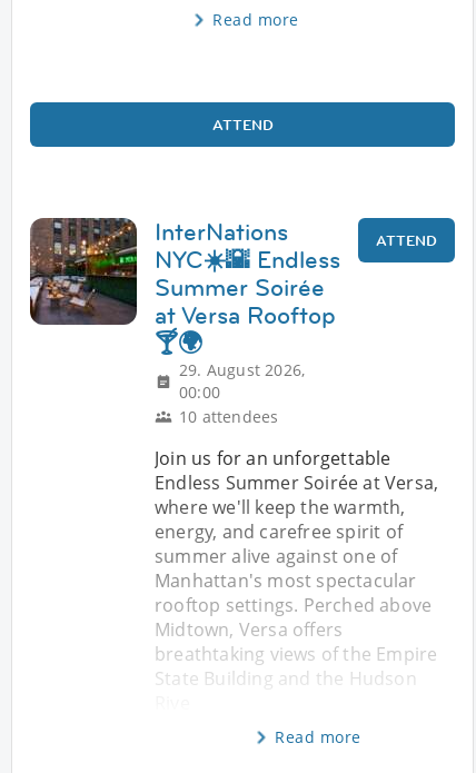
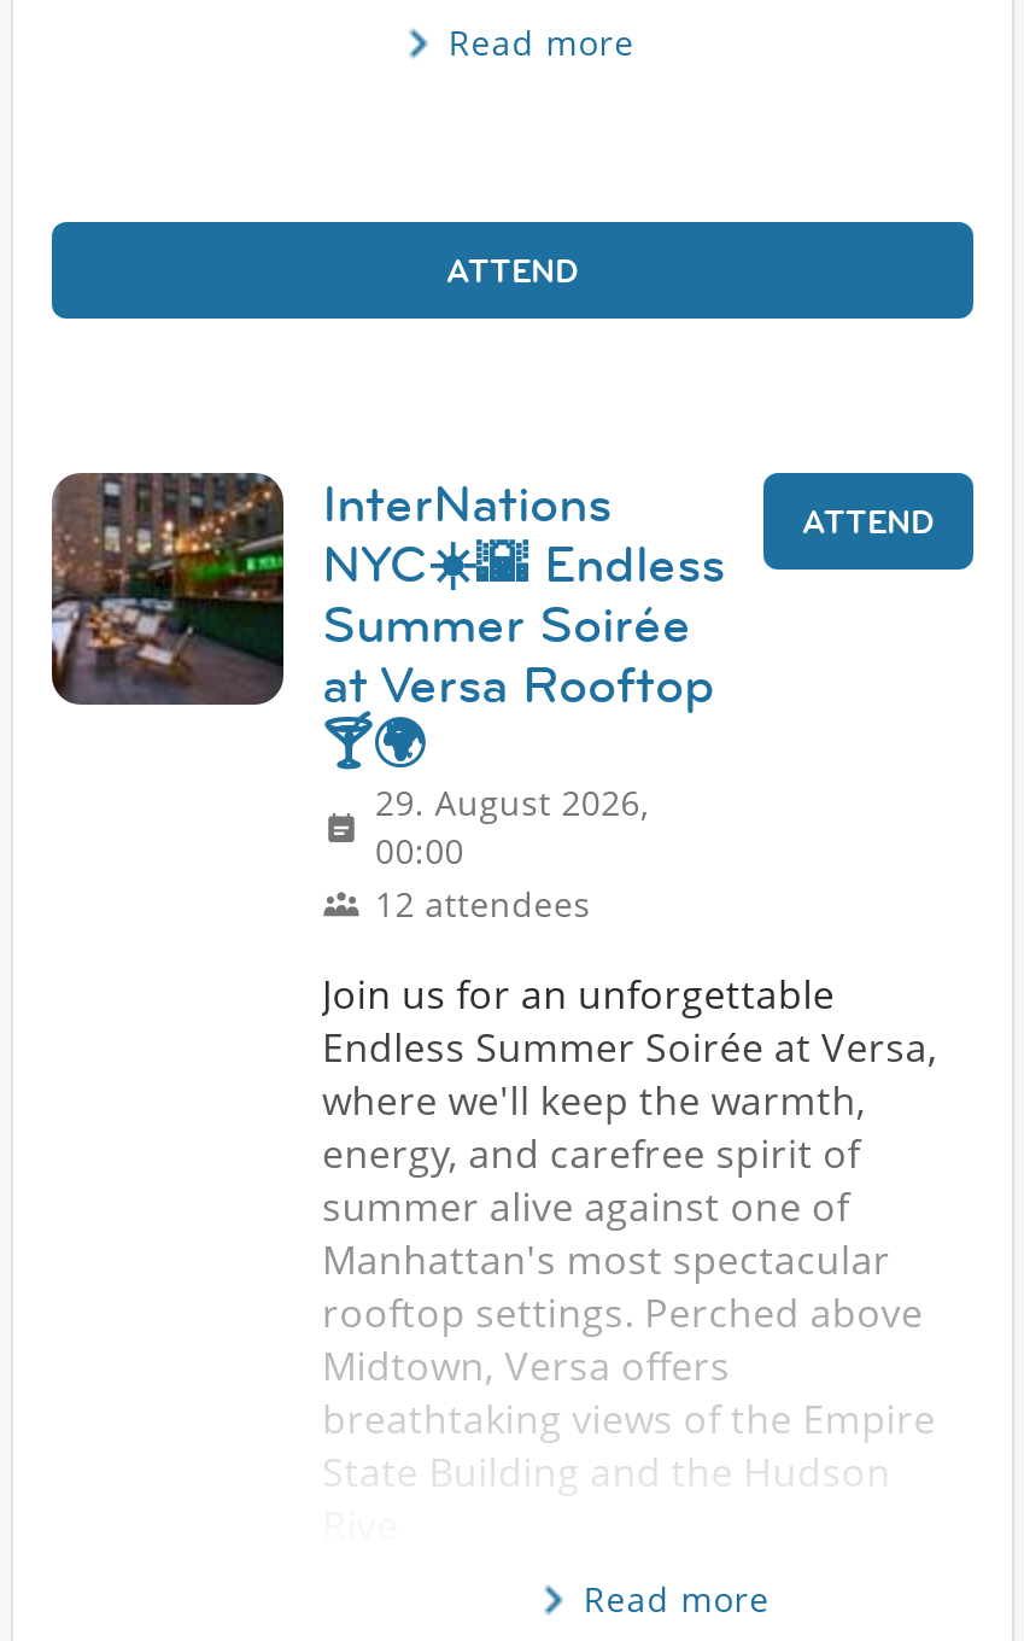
- 10 attendees
+ 12 attendees
